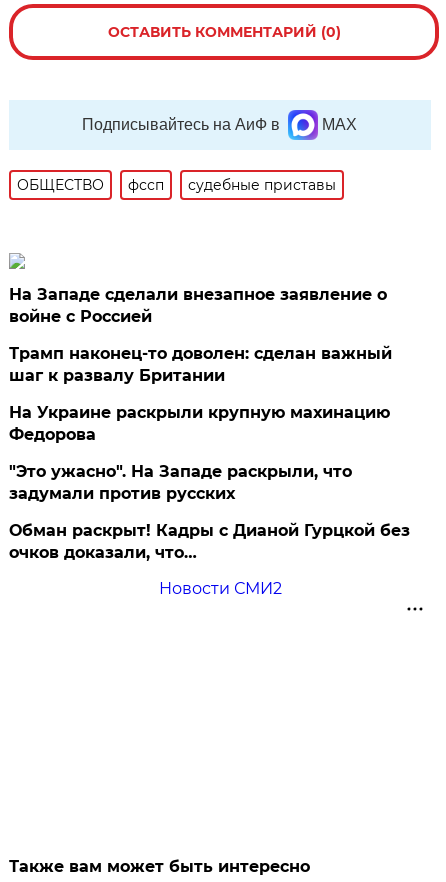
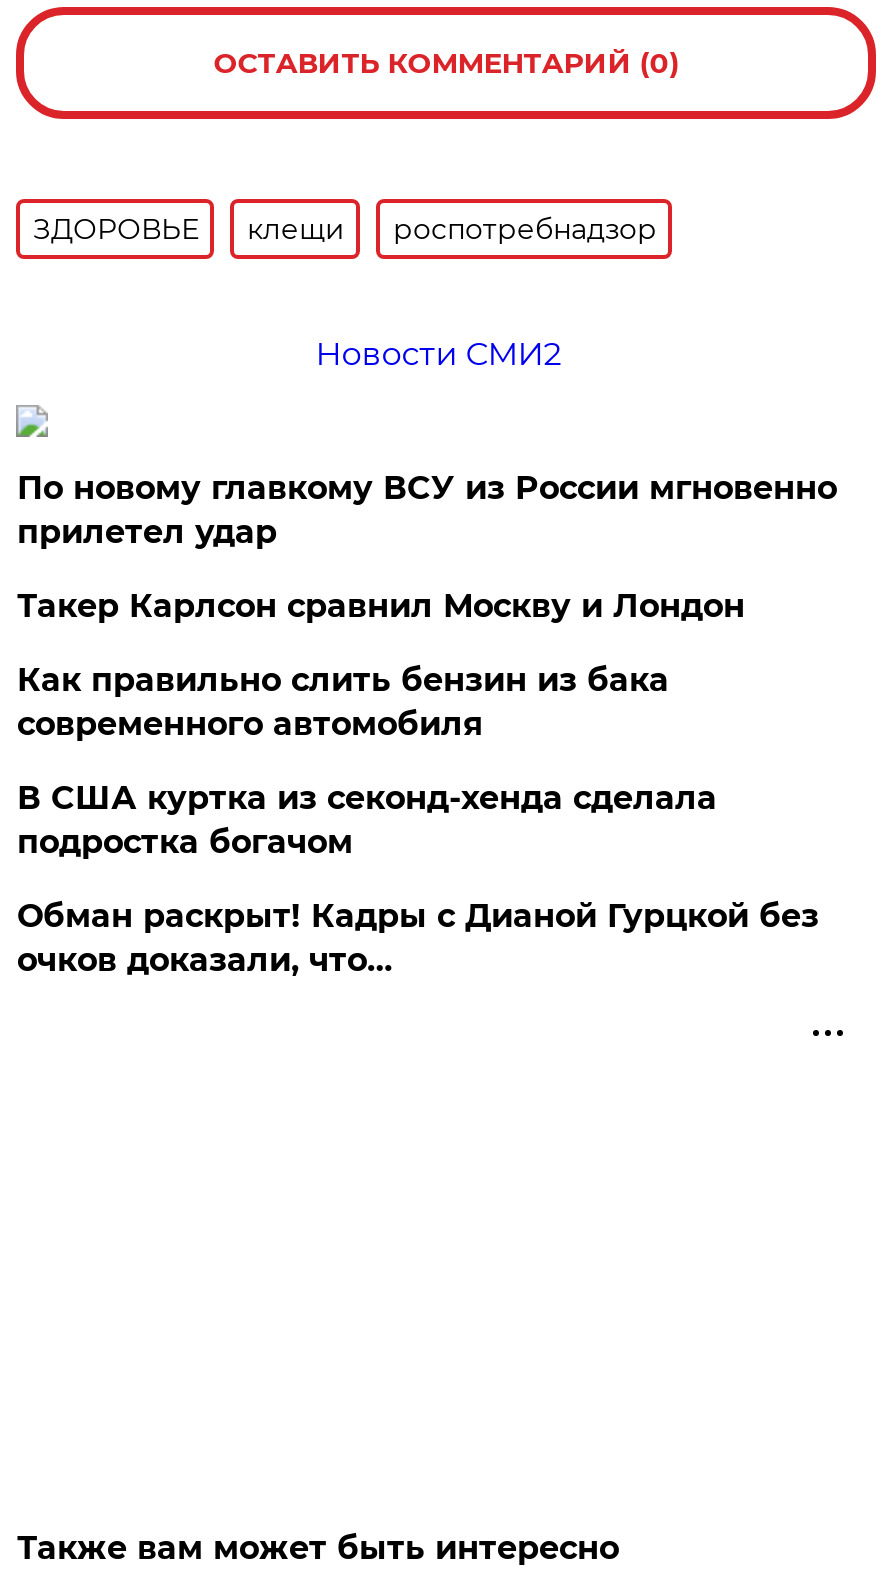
- Подписывайтесь на АиФ в
- MAX
+ ЗДОРОВЬЕ
+ клещи
+ роспотребнадзор

- ОБЩЕСТВО
- фссп
- судебные приставы
+ Новости СМИ2

- На Западе сделали внезапное заявление о
- войне с Россией
+ По новому главкому ВСУ из России мгновенно
+ прилетел удар

- Трамп наконец-то доволен: сделан важный
- шаг к развалу Британии
+ Такер Карлсон сравнил Москву и Лондон

- На Украине раскрыли крупную махинацию
- Федорова
+ Как правильно слить бензин из бака
+ современного автомобиля

- "Это ужасно". На Западе раскрыли, что
- задумали против русских
+ В США куртка из секонд-хенда сделала
+ подростка богачом

- Новости СМИ2
